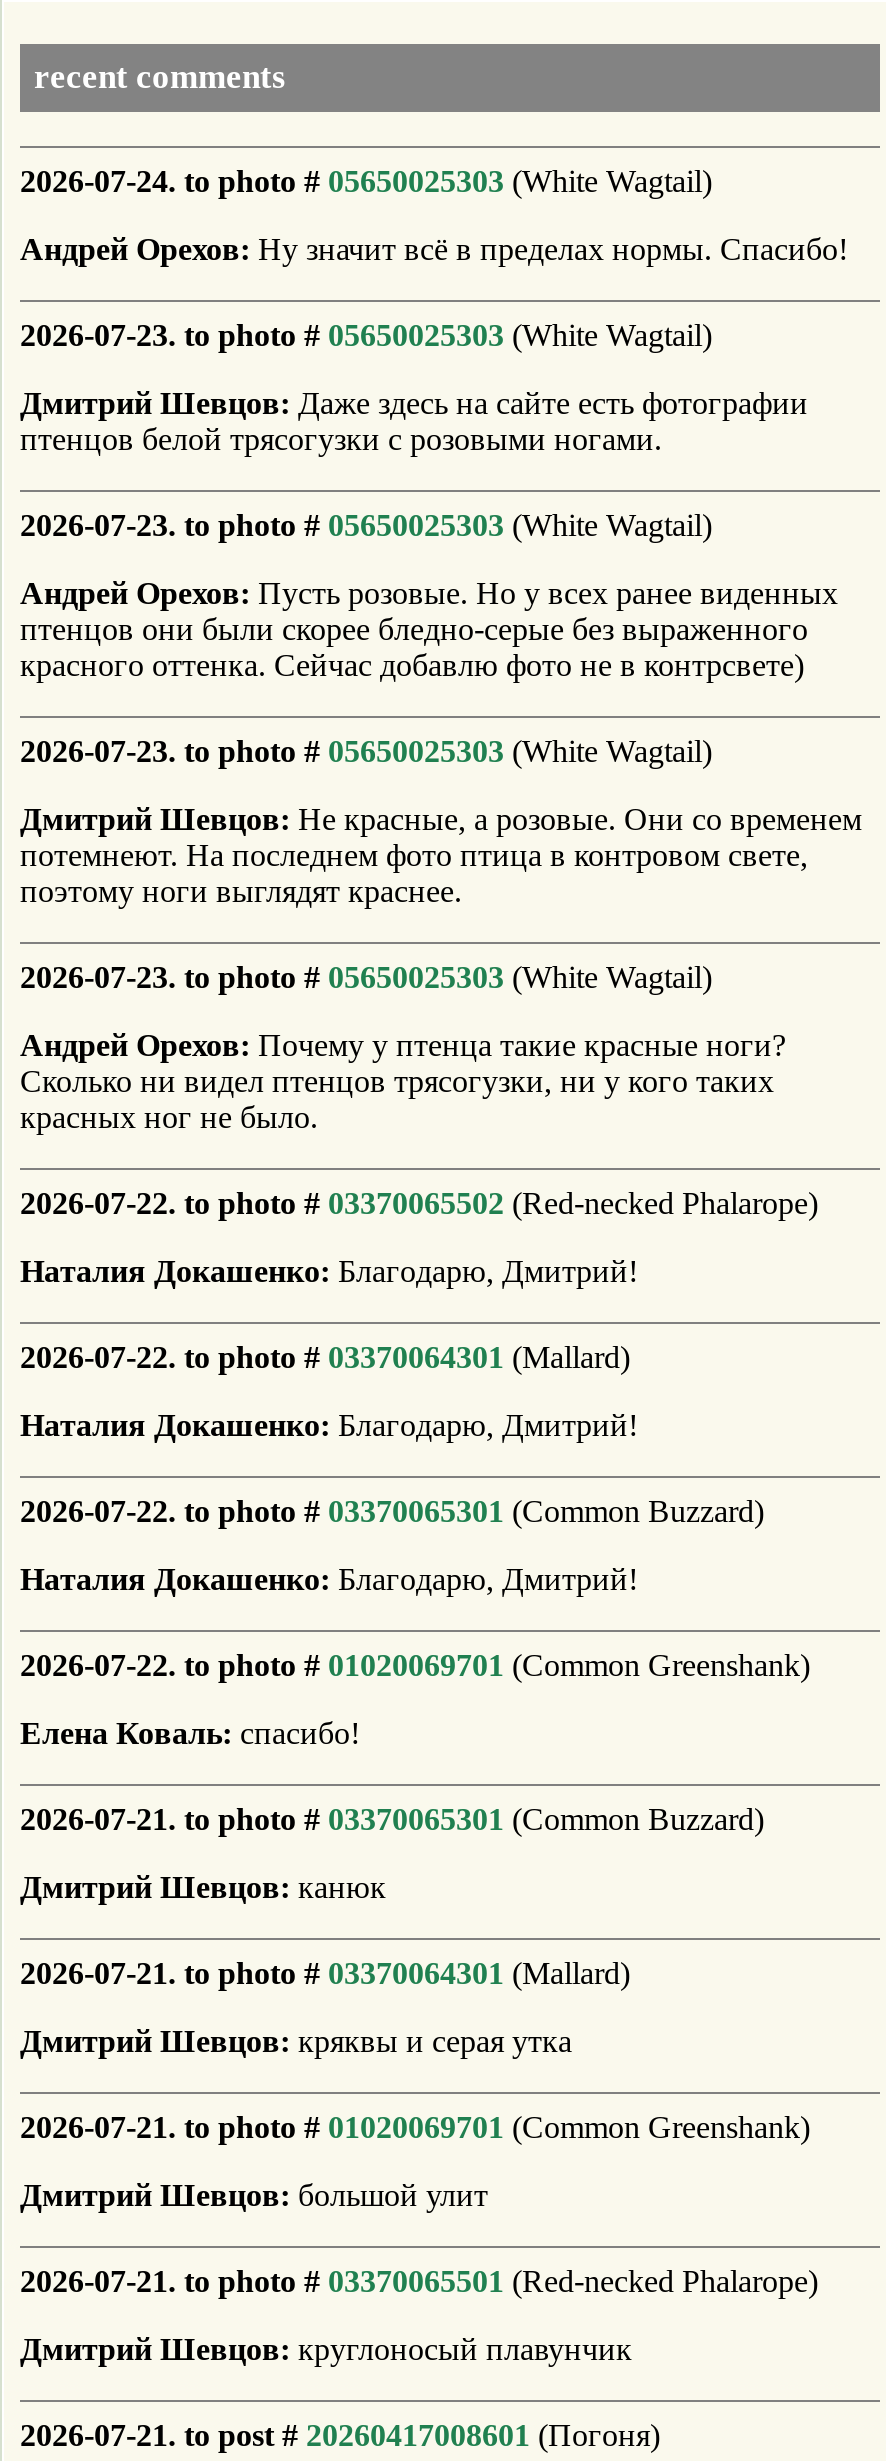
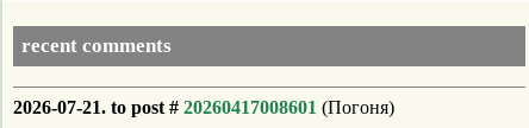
- 2026-07-24. to photo #05650025303 (White Wagtail)
- Андрей Орехов: Ну значит всё в пределах нормы. Спасибо!
- 2026-07-23. to photo #05650025303 (White Wagtail)
- Дмитрий Шевцов: Даже здесь на сайте есть фотографии
- птенцов белой трясогузки с розовыми ногами.
- 2026-07-23. to photo #05650025303 (White Wagtail)
- Андрей Орехов: Пусть розовые. Но у всех ранее виденных
- птенцов они были скорее бледно-серые без выраженного
- красного оттенка. Сейчас добавлю фото не в контрсвете)
- 2026-07-23. to photo #05650025303 (White Wagtail)
- Дмитрий Шевцов: Не красные, а розовые. Они со временем
- потемнеют. На последнем фото птица в контровом свете,
- поэтому ноги выглядят краснее.
- 2026-07-23. to photo #05650025303 (White Wagtail)
- Андрей Орехов: Почему у птенца такие красные ноги?
- Сколько ни видел птенцов трясогузки, ни у кого таких
- красных ног не было.
- 2026-07-22. to photo #03370065502 (Red-necked Phalarope)
- Наталия Докашенко: Благодарю, Дмитрий!
- 2026-07-22. to photo #03370064301 (Mallard)
- Наталия Докашенко: Благодарю, Дмитрий!
- 2026-07-22. to photo #03370065301 (Common Buzzard)
- Наталия Докашенко: Благодарю, Дмитрий!
- 2026-07-22. to photo #01020069701 (Common Greenshank)
- Елена Коваль: спасибо!
- 2026-07-21. to photo #03370065301 (Common Buzzard)
- Дмитрий Шевцов: канюк
- 2026-07-21. to photo #03370064301 (Mallard)
- Дмитрий Шевцов: кряквы и серая утка
- 2026-07-21. to photo #01020069701 (Common Greenshank)
- Дмитрий Шевцов: большой улит
- 2026-07-21. to photo #03370065501 (Red-necked Phalarope)
- Дмитрий Шевцов: круглоносый плавунчик
